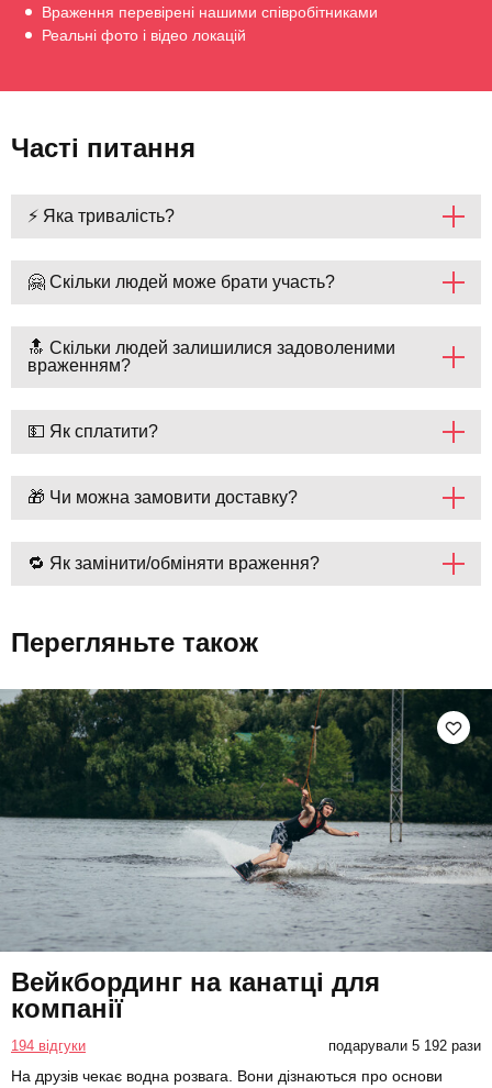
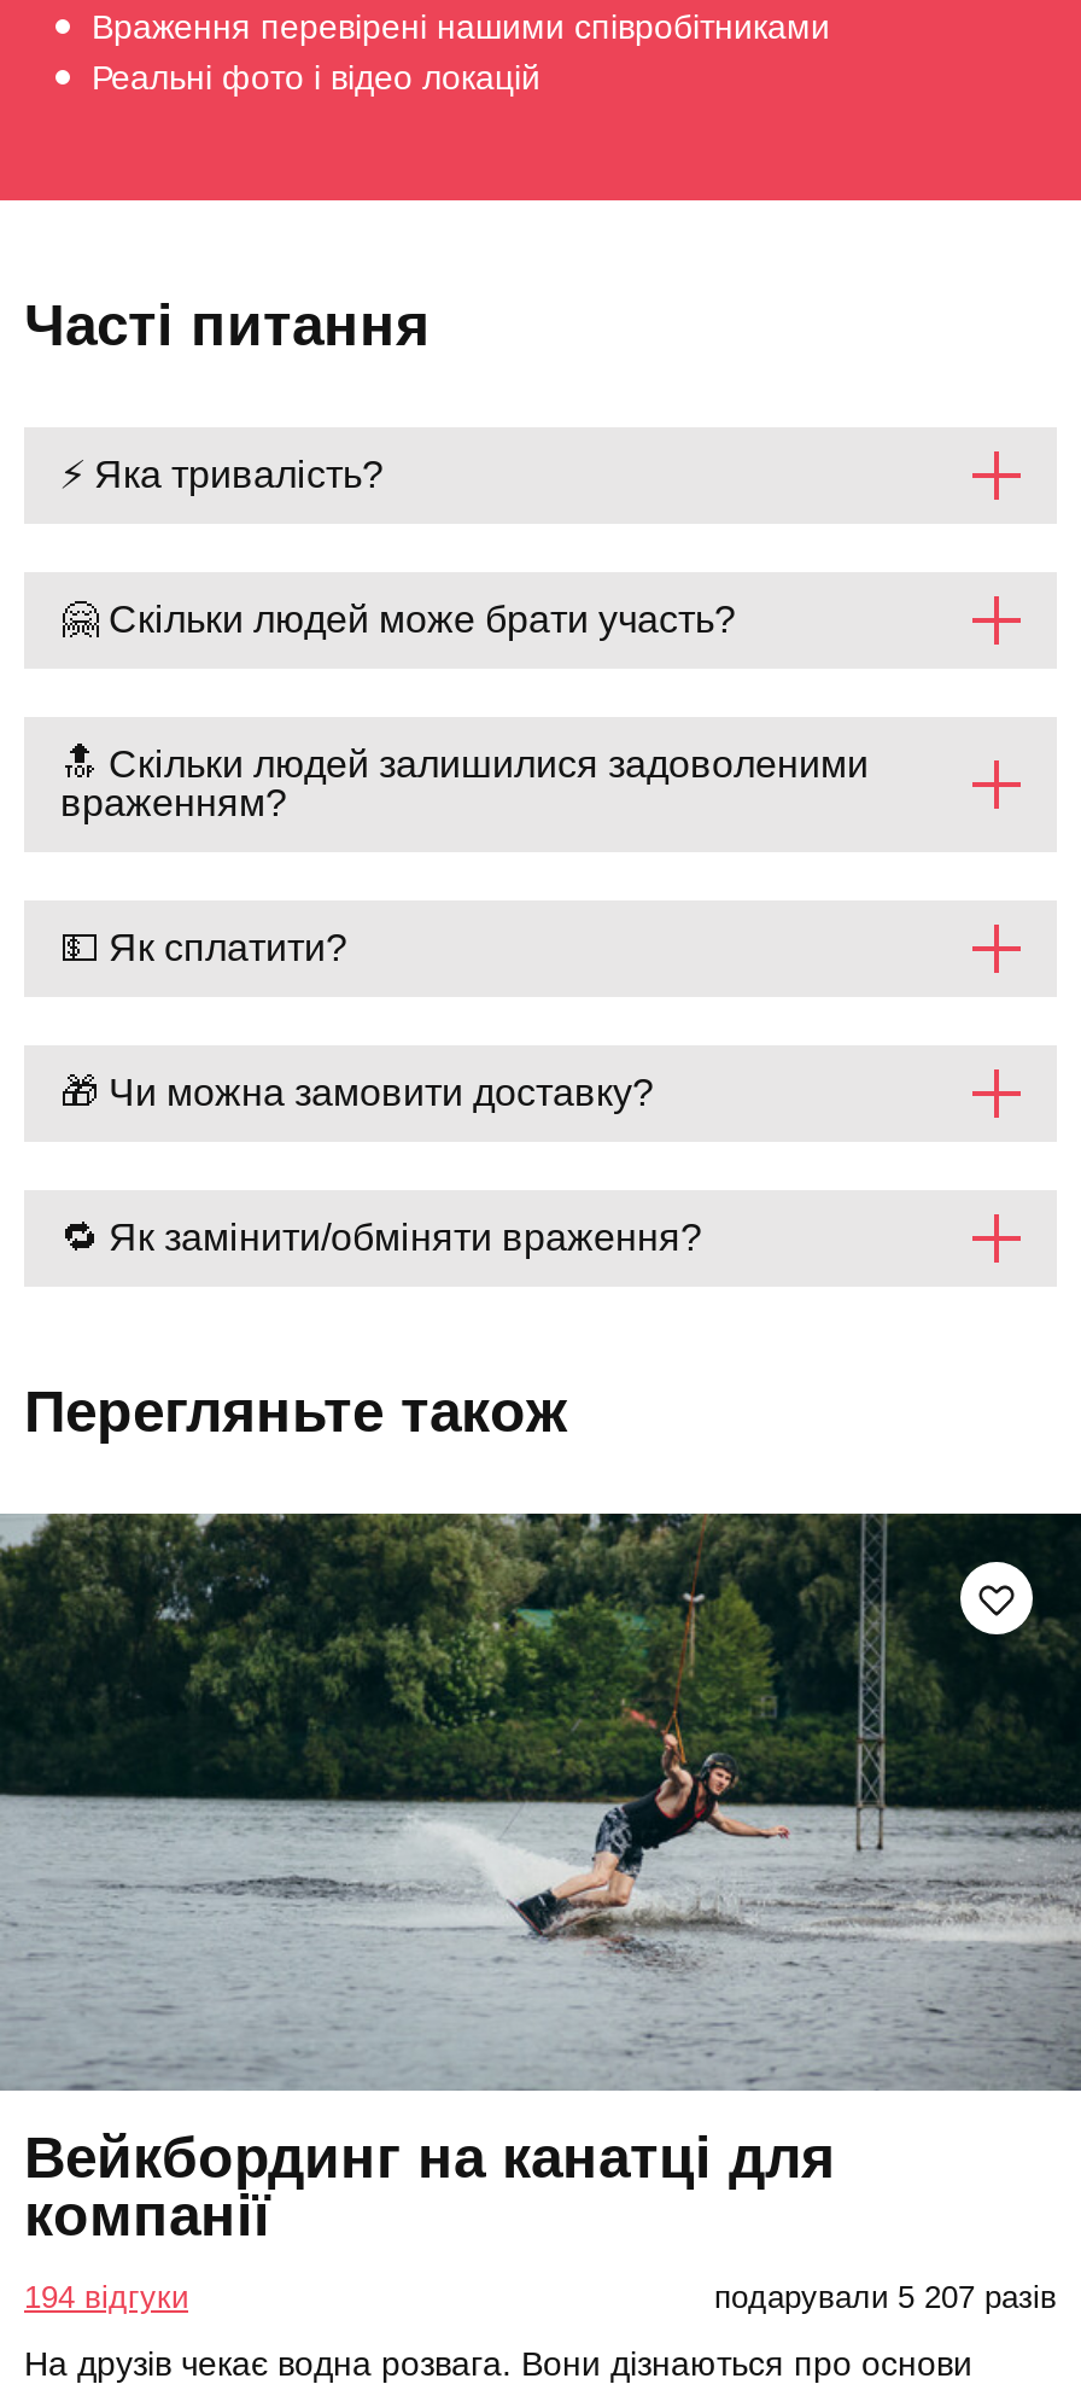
- подарували 5 192 рази
+ подарували 5 207 разів
